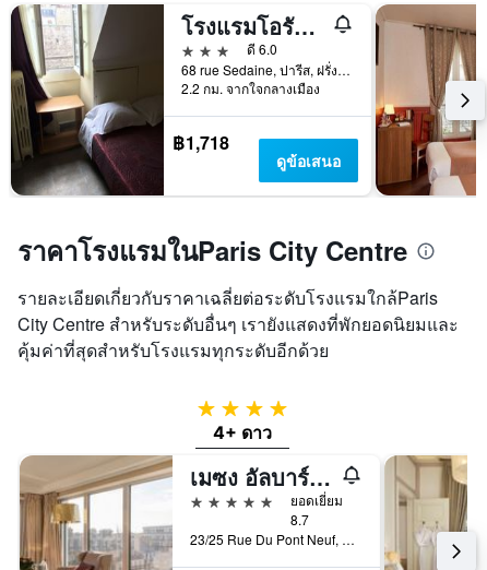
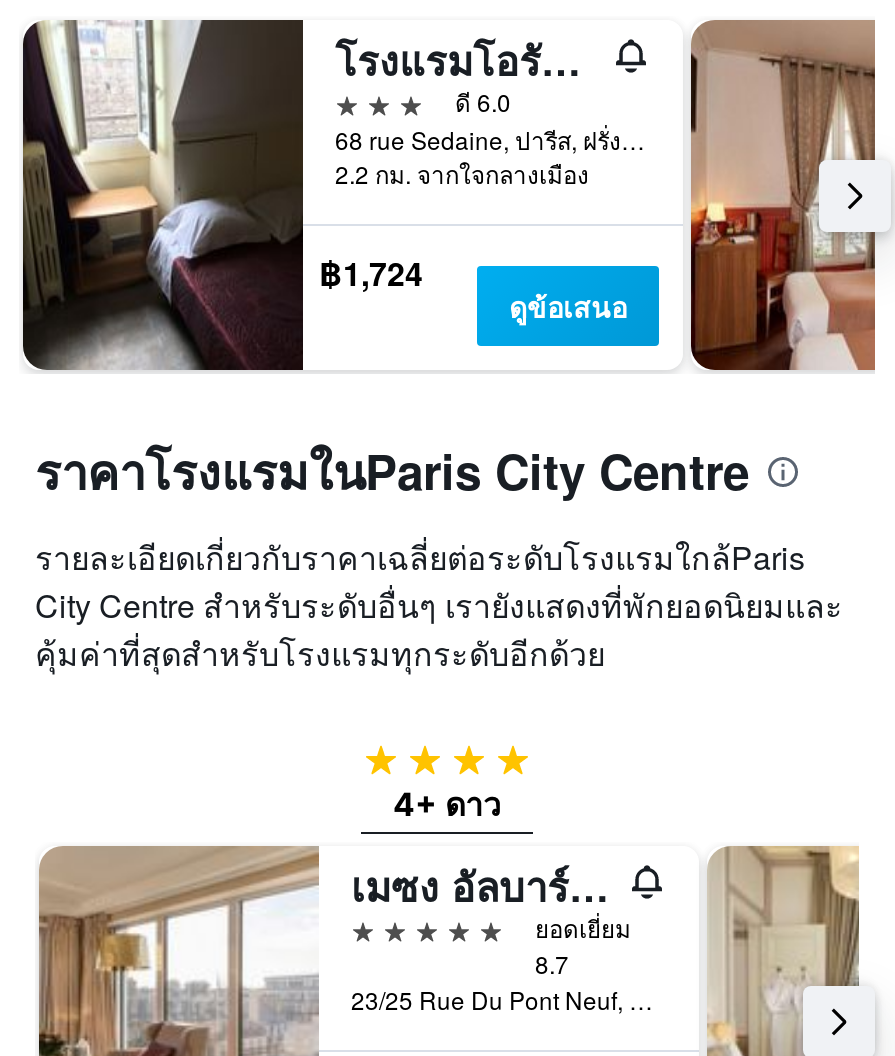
- ฿1,718
+ ฿1,724
